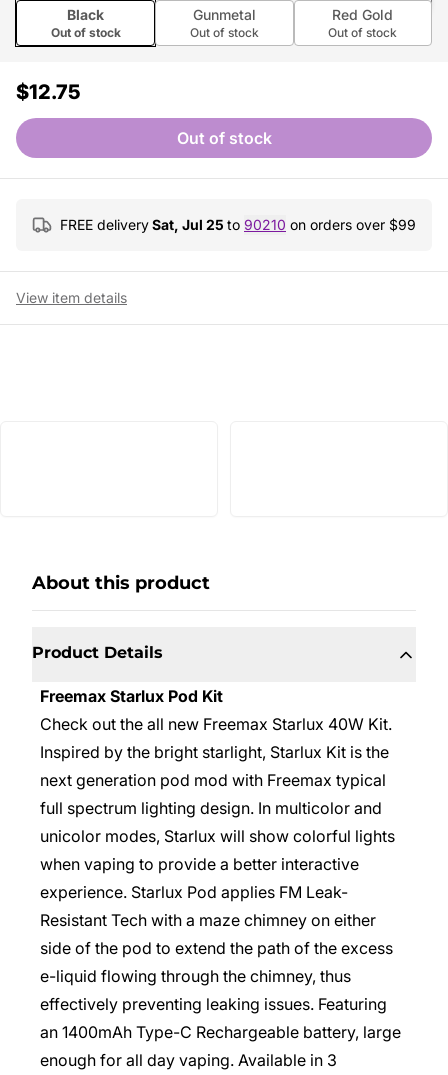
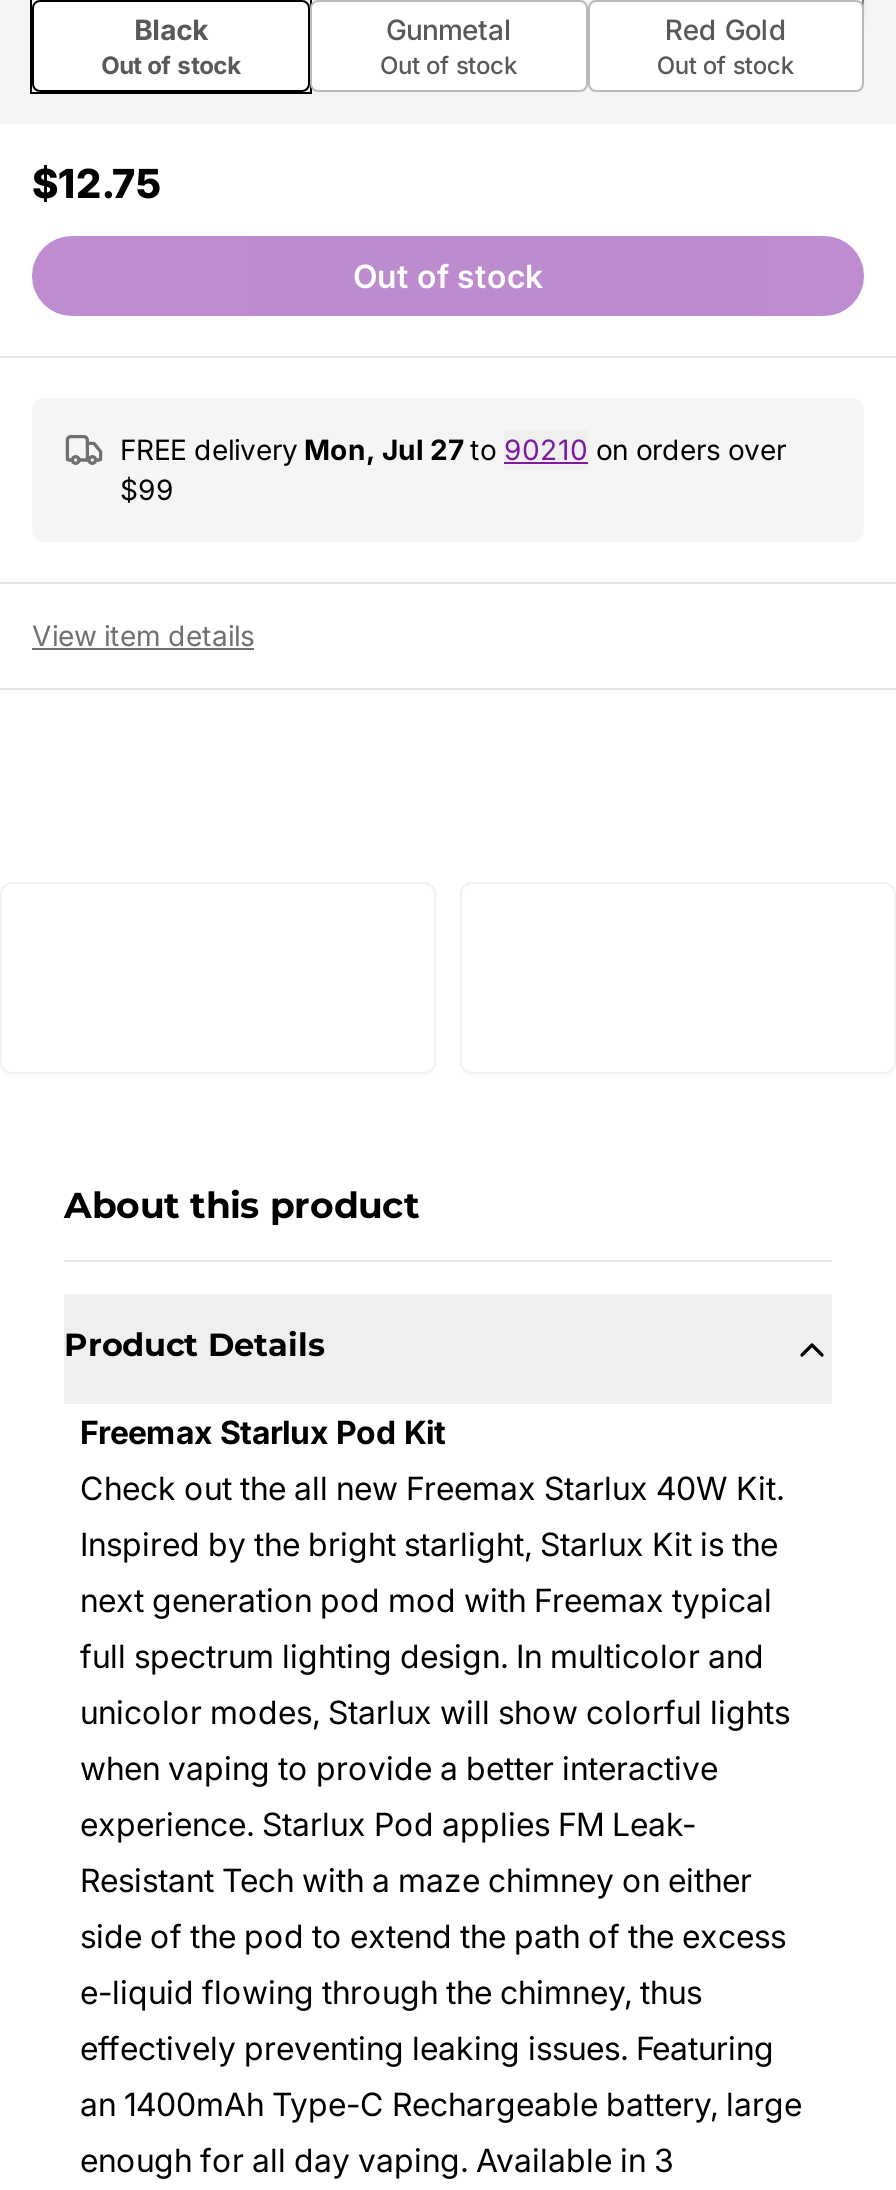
- FREE delivery Sat, Jul 25 to 90210 on orders over $99
+ FREE delivery Mon, Jul 27 to 90210 on orders over
+ $99
